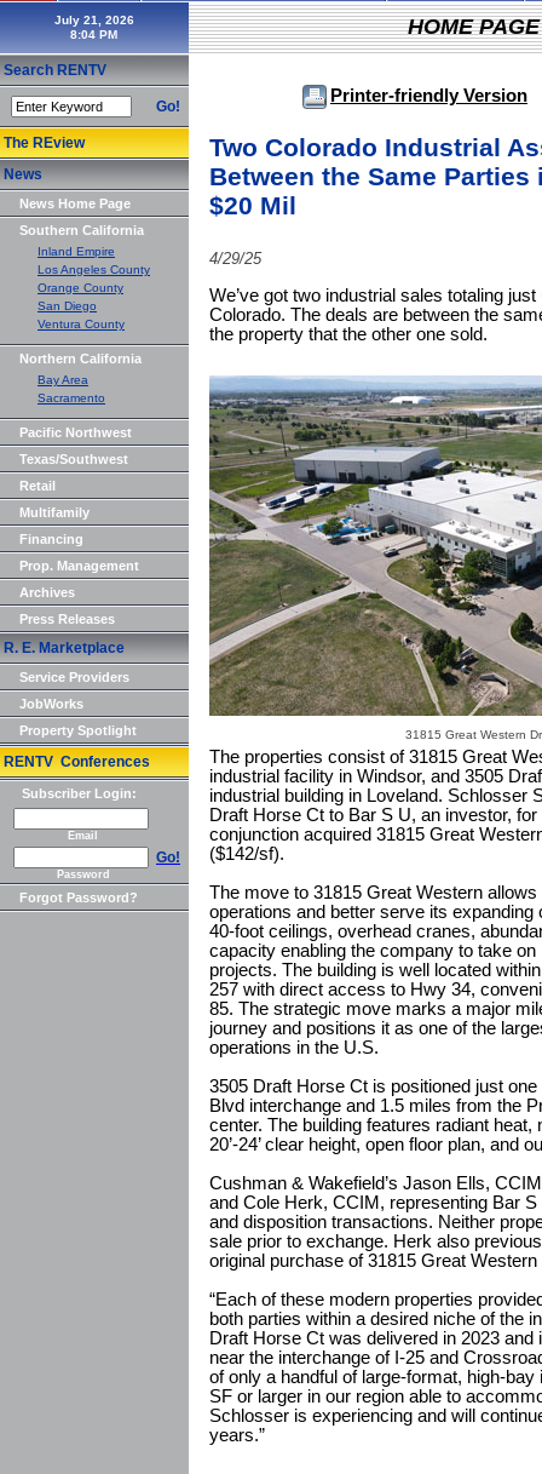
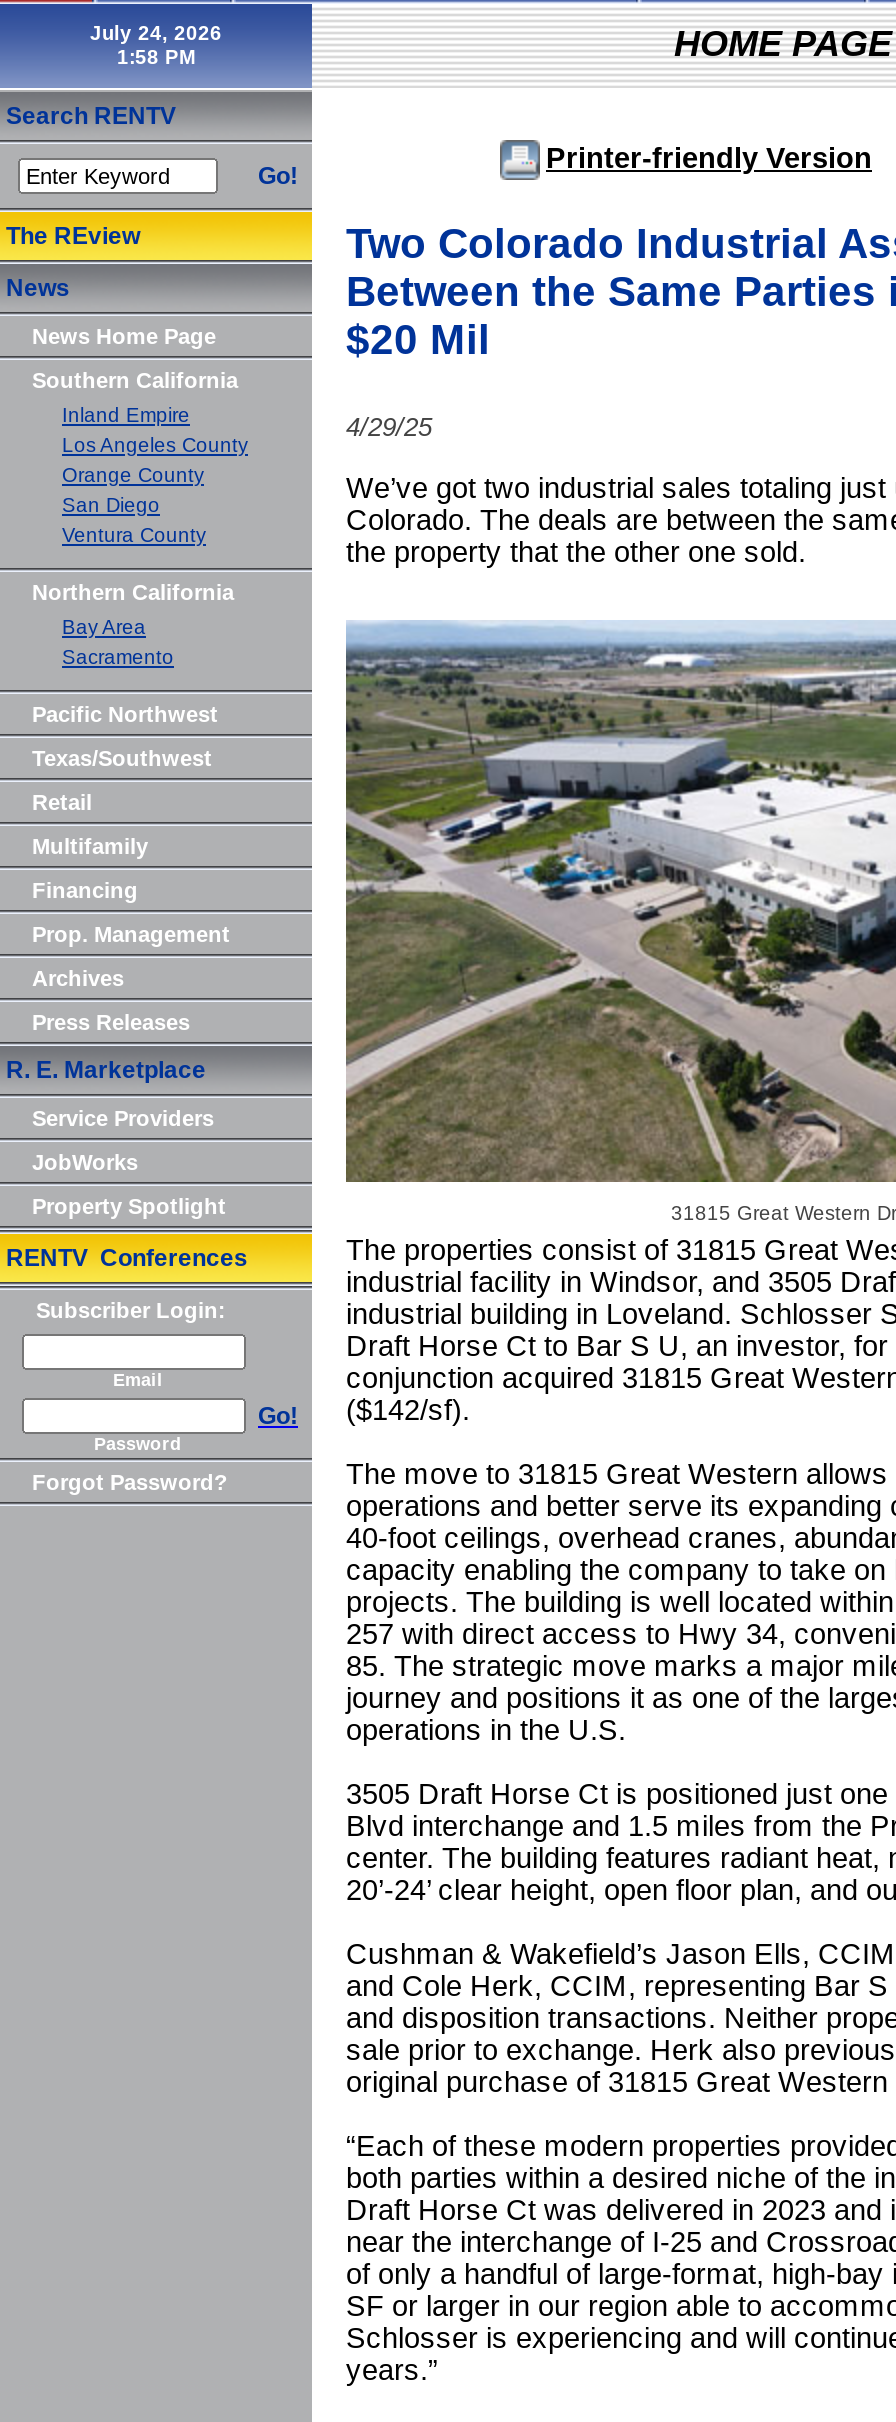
- July 21, 2026
+ July 24, 2026
